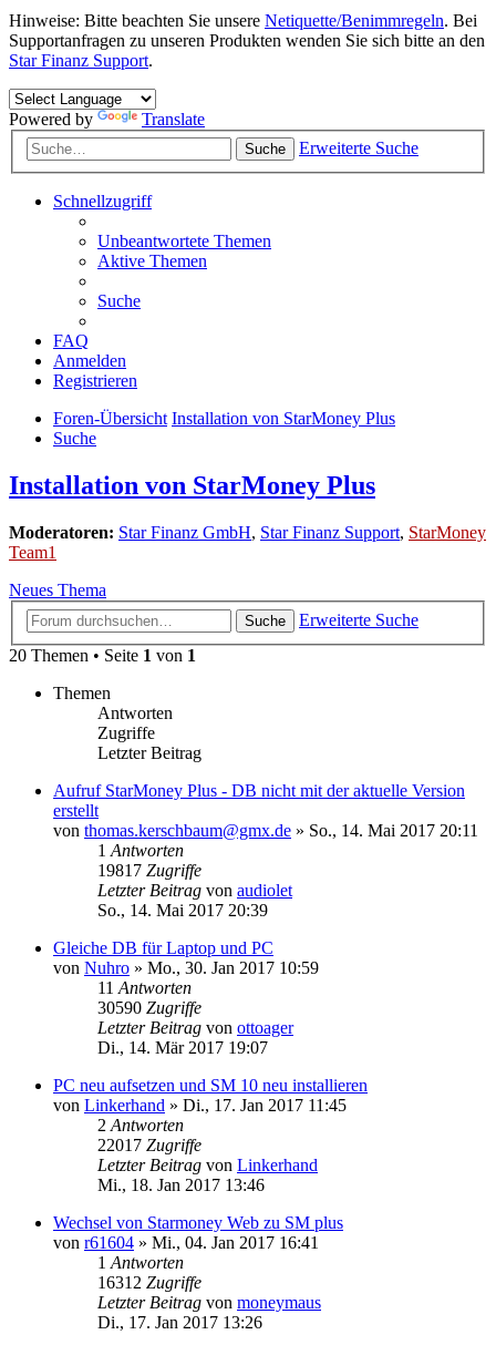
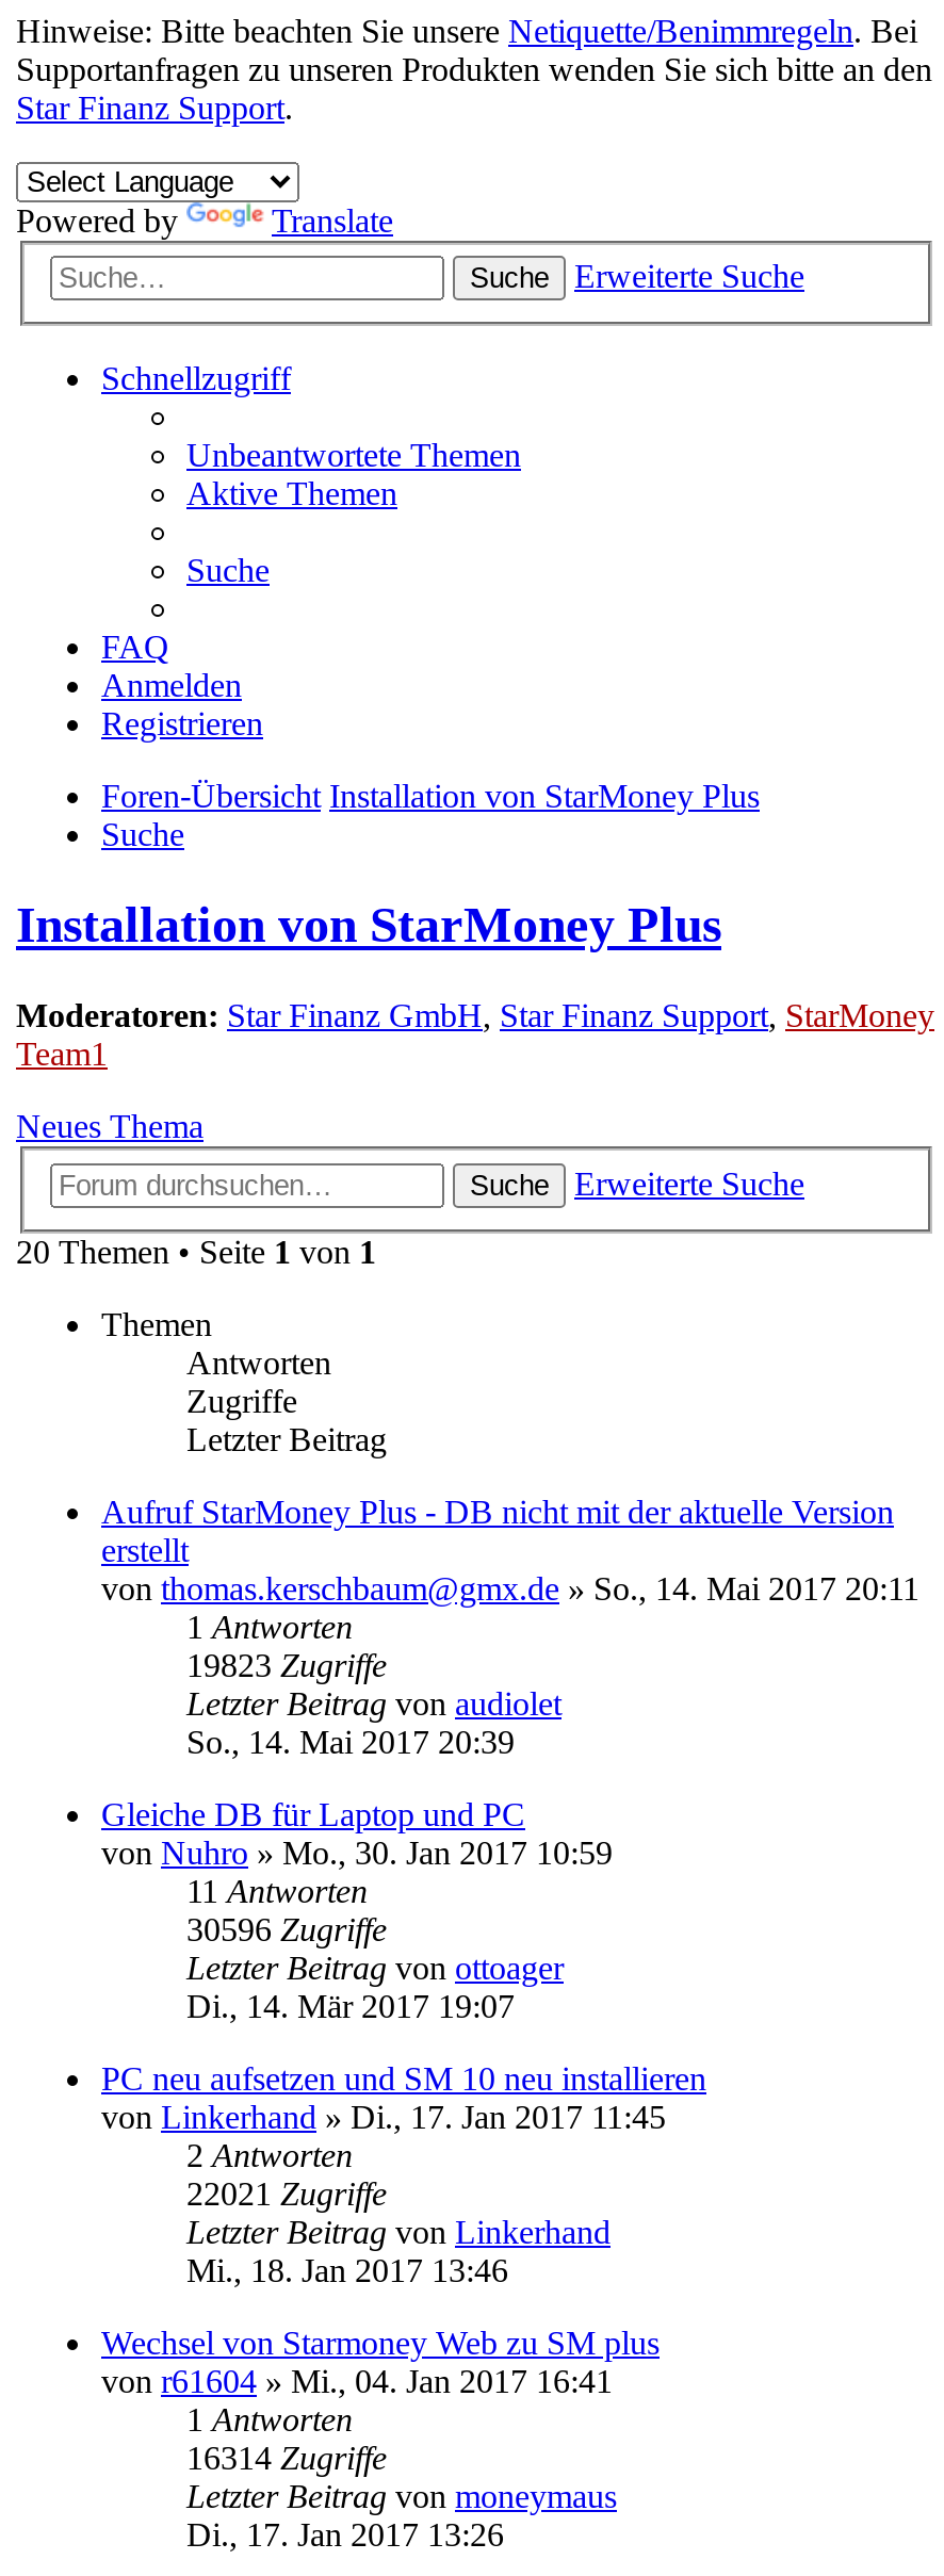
- 19817 Zugriffe
+ 19823 Zugriffe

- 30590 Zugriffe
+ 30596 Zugriffe

- 22017 Zugriffe
+ 22021 Zugriffe

- 16312 Zugriffe
+ 16314 Zugriffe
